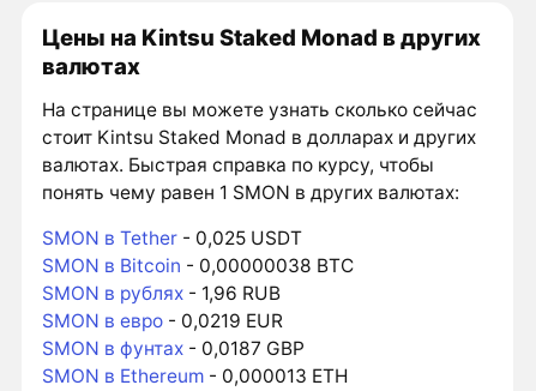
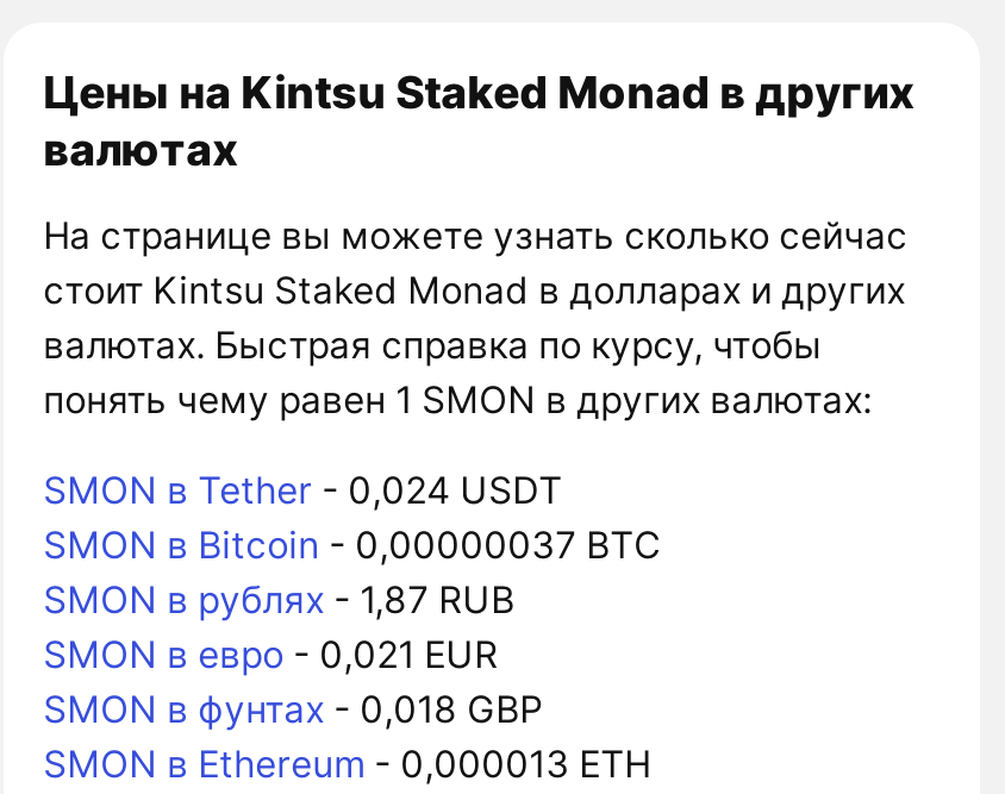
- SMON в Tether - 0,025 USDT
+ SMON в Tether - 0,024 USDT

- SMON в Bitcoin - 0,00000038 BTC
+ SMON в Bitcoin - 0,00000037 BTC

- SMON в рублях - 1,96 RUB
+ SMON в рублях - 1,87 RUB

- SMON в евро - 0,0219 EUR
+ SMON в евро - 0,021 EUR

- SMON в фунтах - 0,0187 GBP
+ SMON в фунтах - 0,018 GBP
